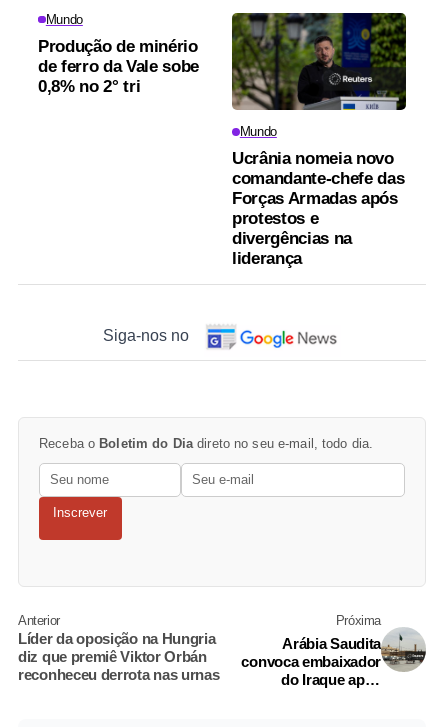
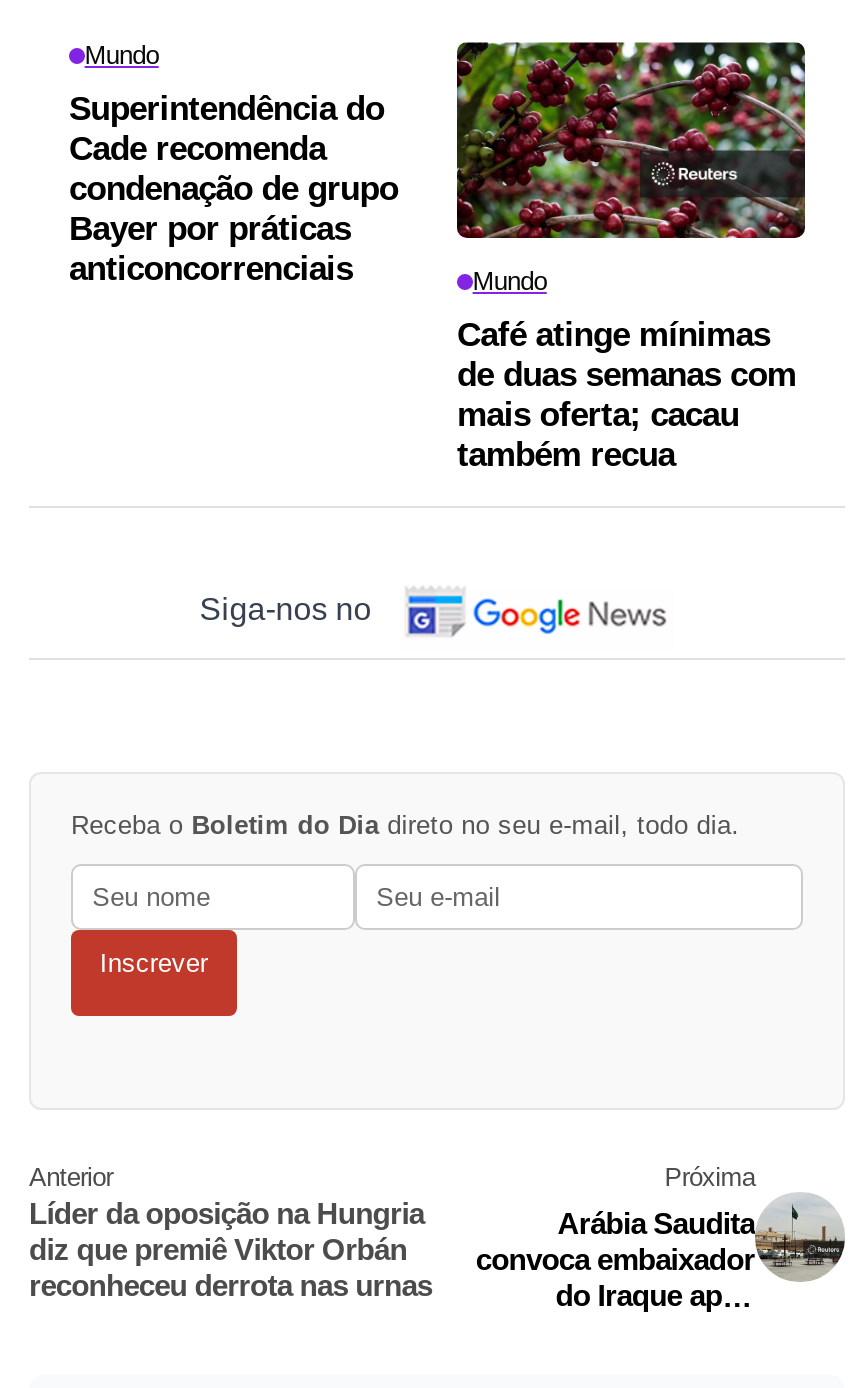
- [image]
- Produção de minério
- de ferro da Vale sobe
- 0,8% no 2° tri
+ [image]
+ Superintendência do
+ Cade recomenda
+ condenação de grupo
+ Bayer por práticas
+ anticoncorrenciais

- Ucrânia nomeia novo
- comandante-chefe das
- Forças Armadas após
- protestos e
- divergências na
- liderança
+ Café atinge mínimas
+ de duas semanas com
+ mais oferta; cacau
+ também recua
